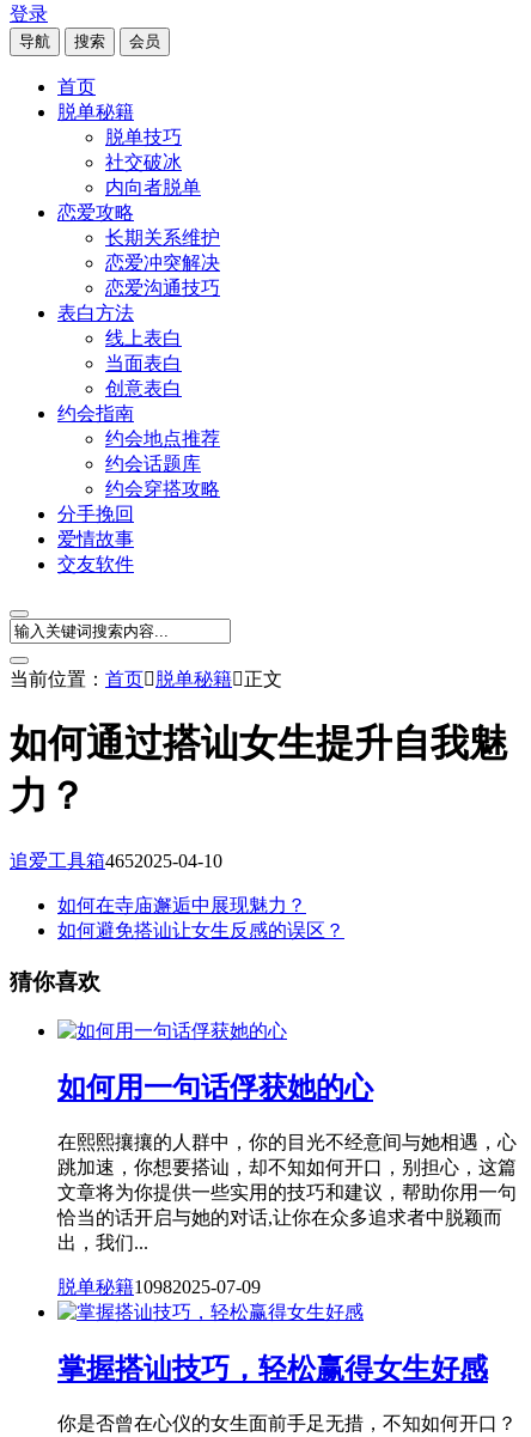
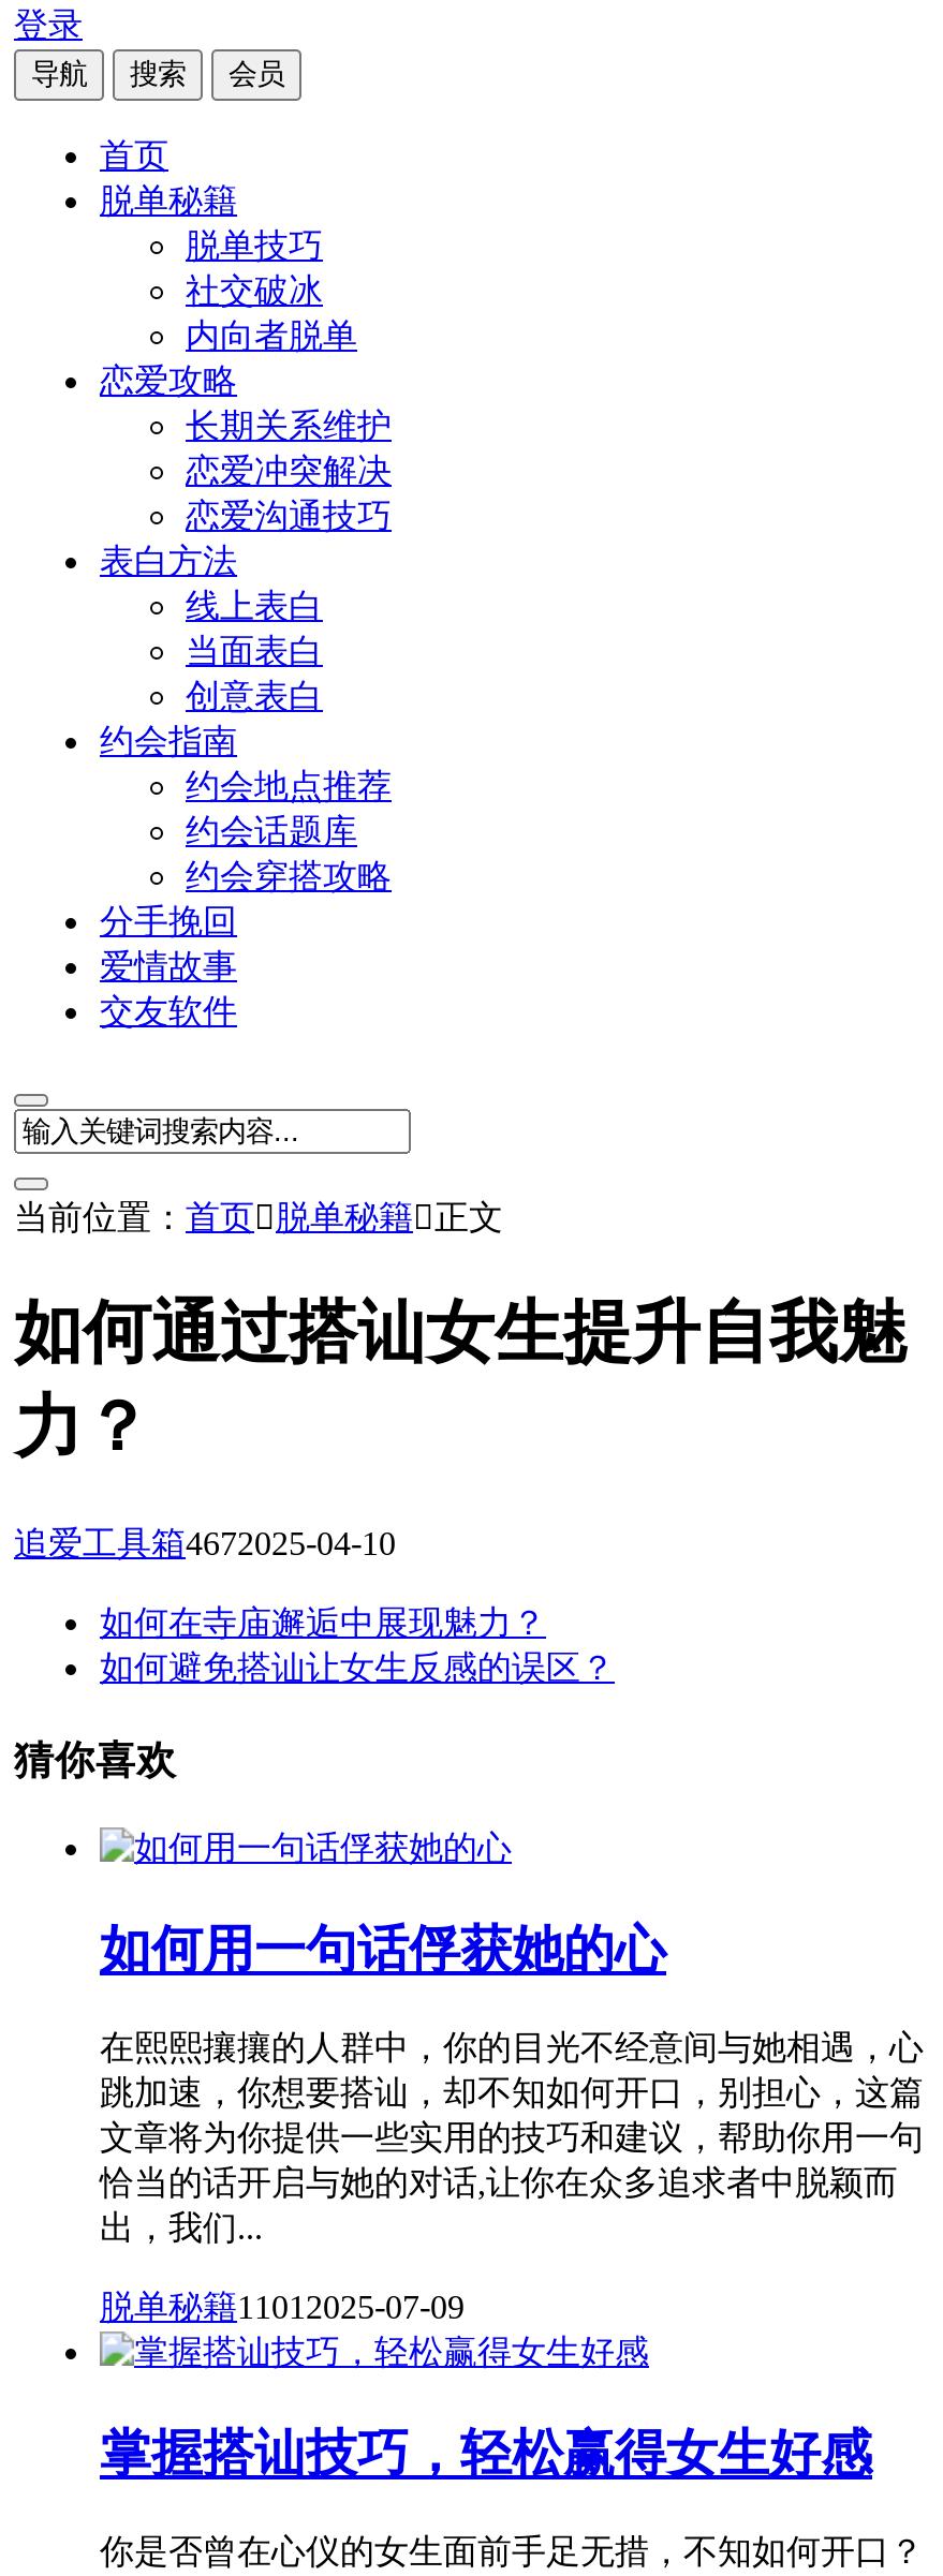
- 追爱工具箱4652025-04-10
+ 追爱工具箱4672025-04-10

- 脱单秘籍1098 2025-07-09
+ 脱单秘籍1101 2025-07-09
